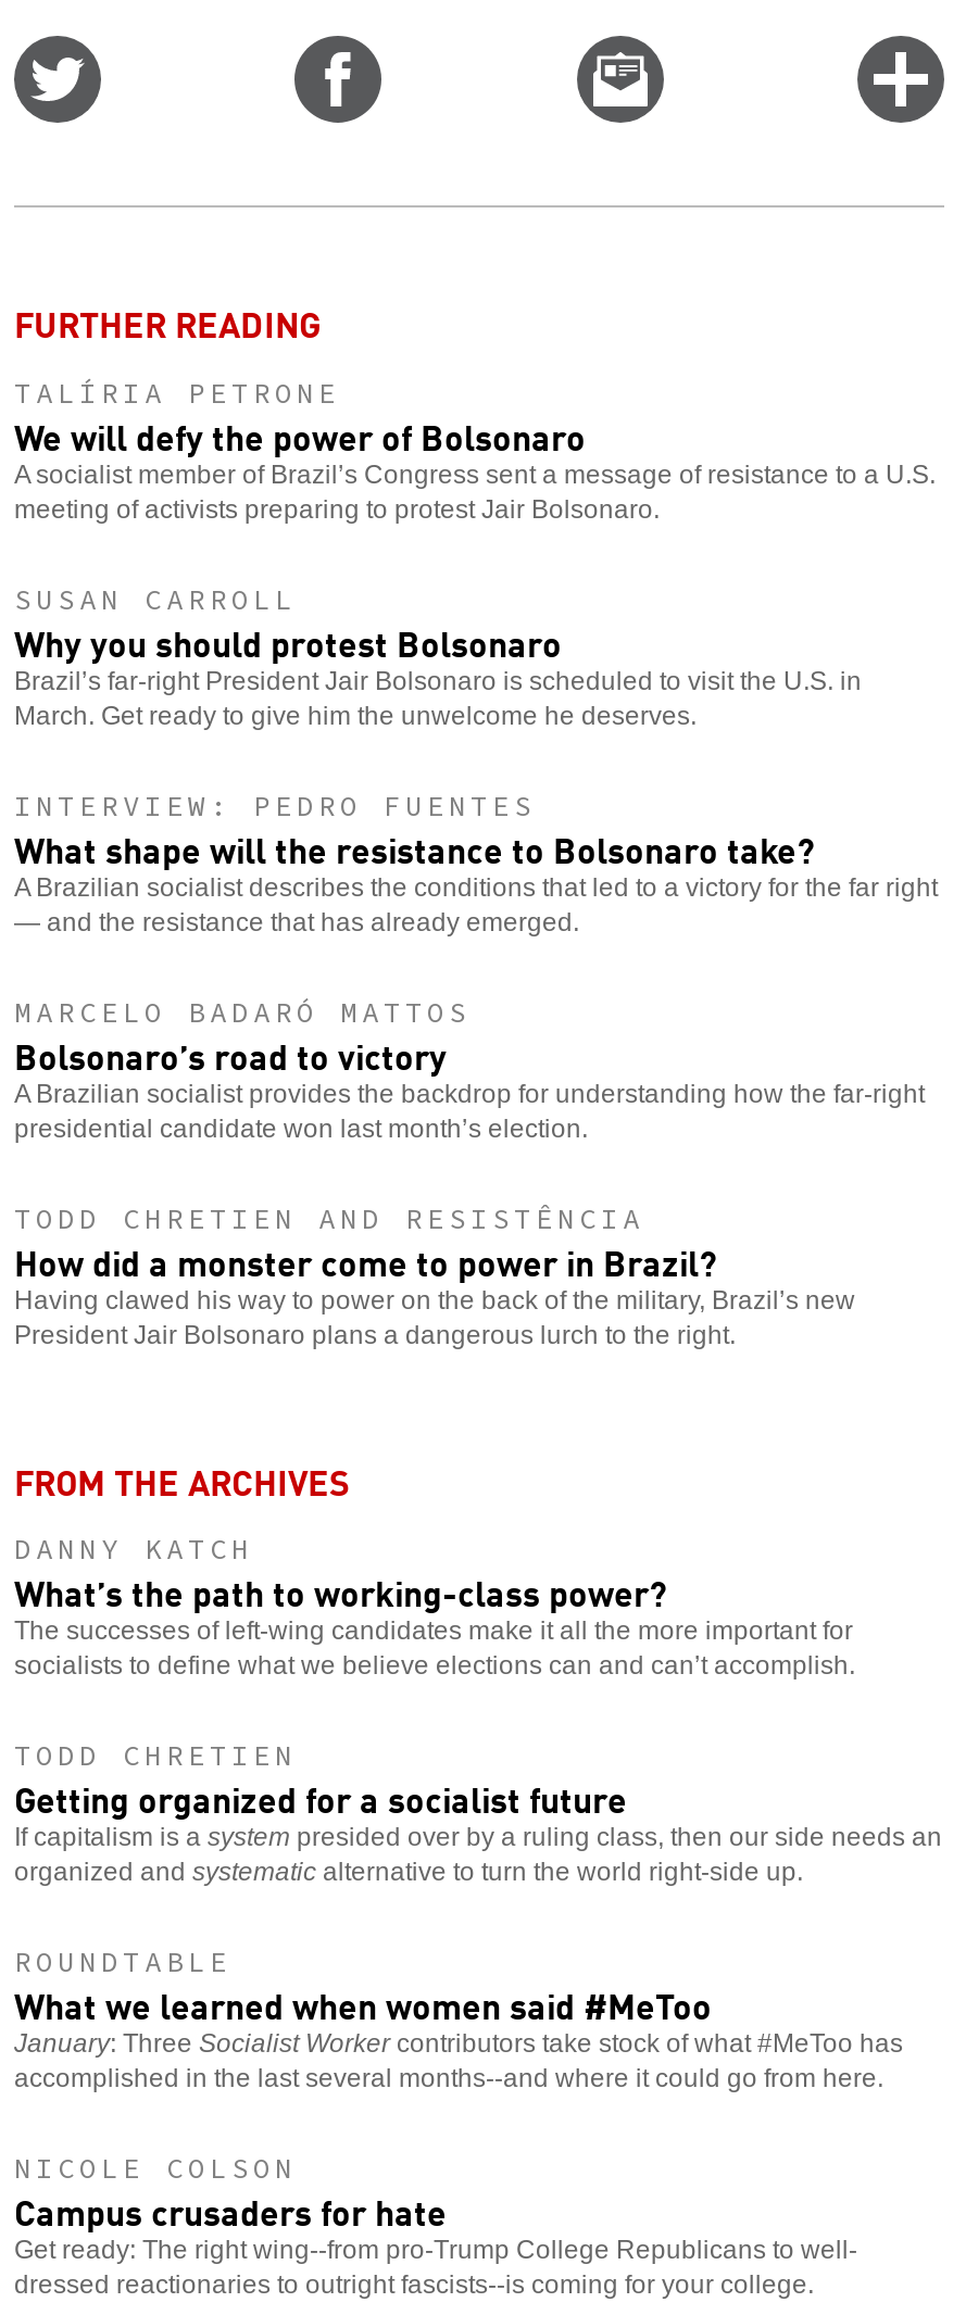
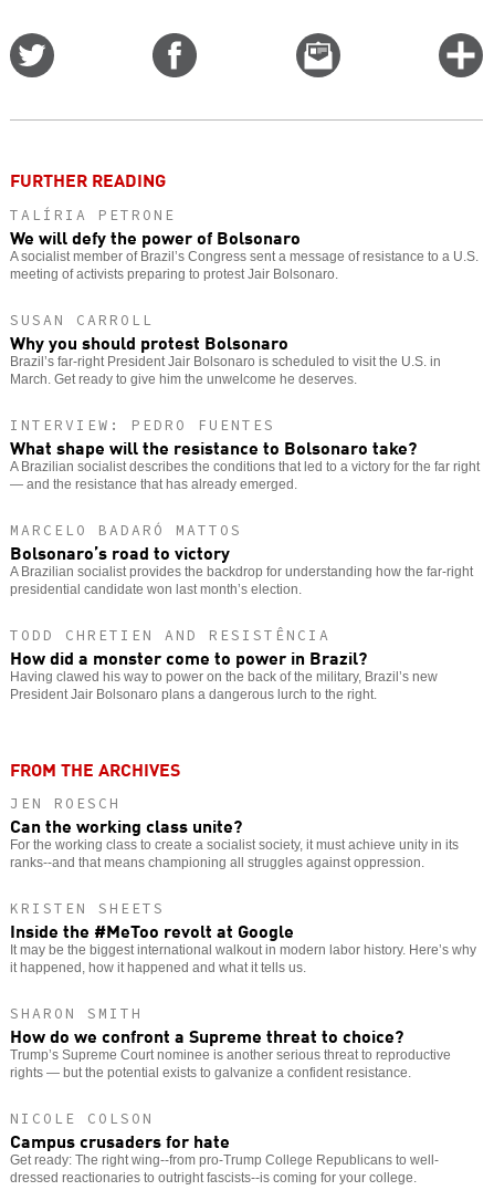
- DANNY KATCH
- What’s the path to working-class power?
- The successes of left-wing candidates make it all the more important for
- socialists to define what we believe elections can and can’t accomplish.
+ JEN ROESCH
+ Can the working class unite?
+ For the working class to create a socialist society, it must achieve unity in its
+ ranks--and that means championing all struggles against oppression.

- TODD CHRETIEN
- Getting organized for a socialist future
- If capitalism is a system presided over by a ruling class, then our side needs an
- organized and systematic alternative to turn the world right-side up.
+ KRISTEN SHEETS
+ Inside the #MeToo revolt at Google
+ It may be the biggest international walkout in modern labor history. Here’s why
+ it happened, how it happened and what it tells us.

- ROUNDTABLE
- What we learned when women said #MeToo
- January: Three Socialist Worker contributors take stock of what #MeToo has
- accomplished in the last several months--and where it could go from here.
+ SHARON SMITH
+ How do we confront a Supreme threat to choice?
+ Trump’s Supreme Court nominee is another serious threat to reproductive
+ rights — but the potential exists to galvanize a confident resistance.
